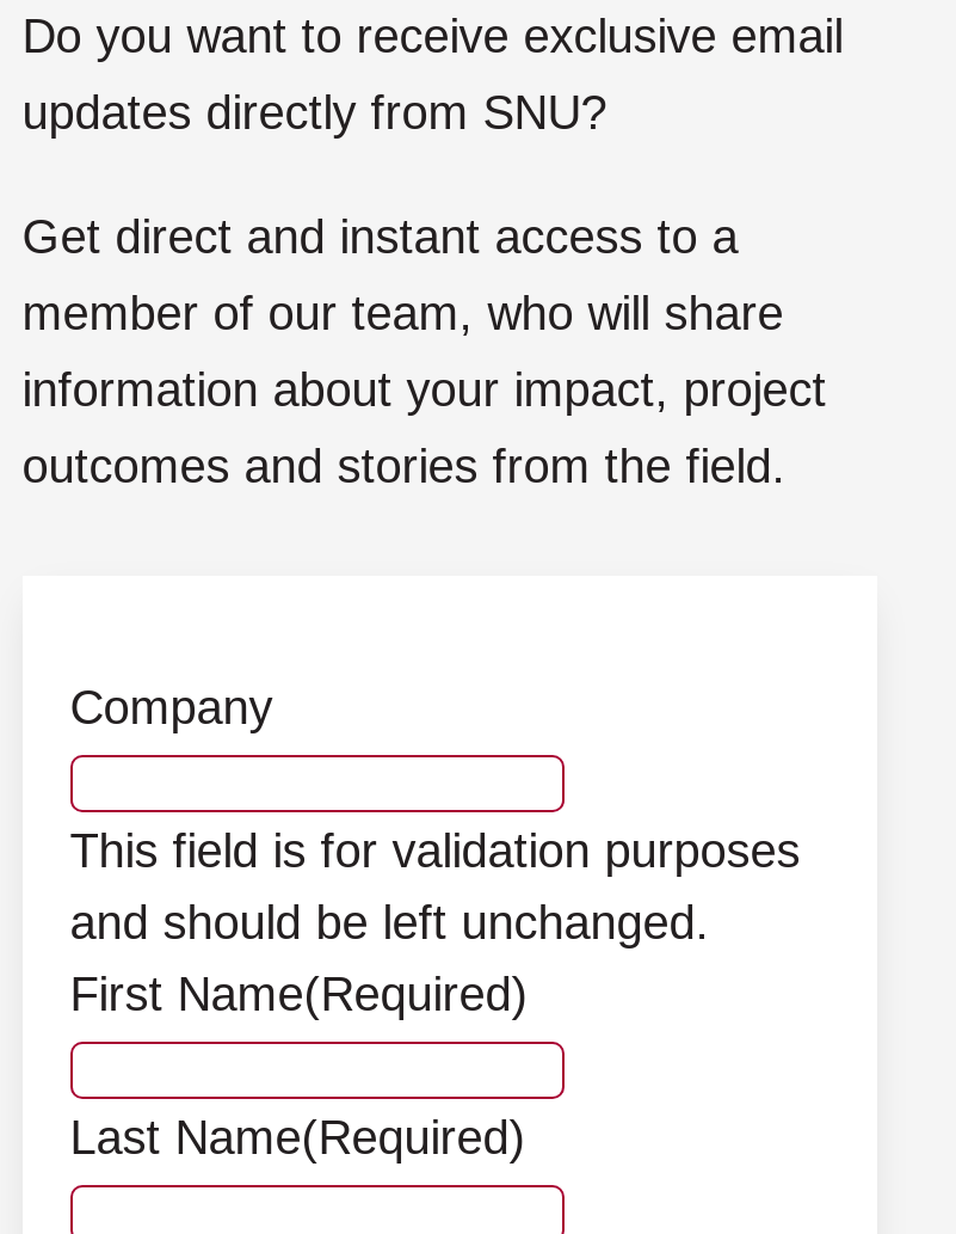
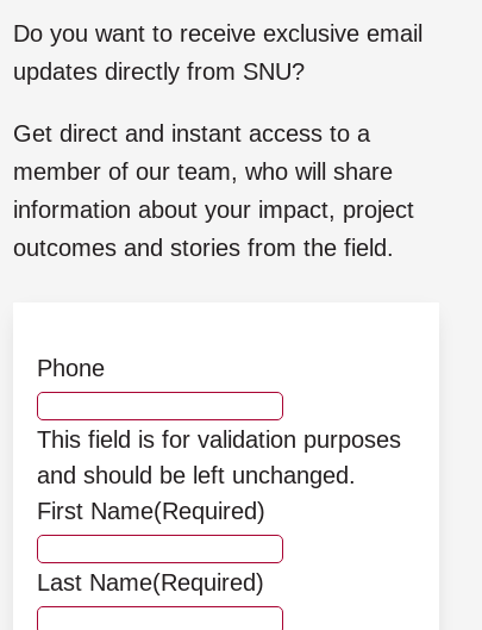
- Company
+ Phone
